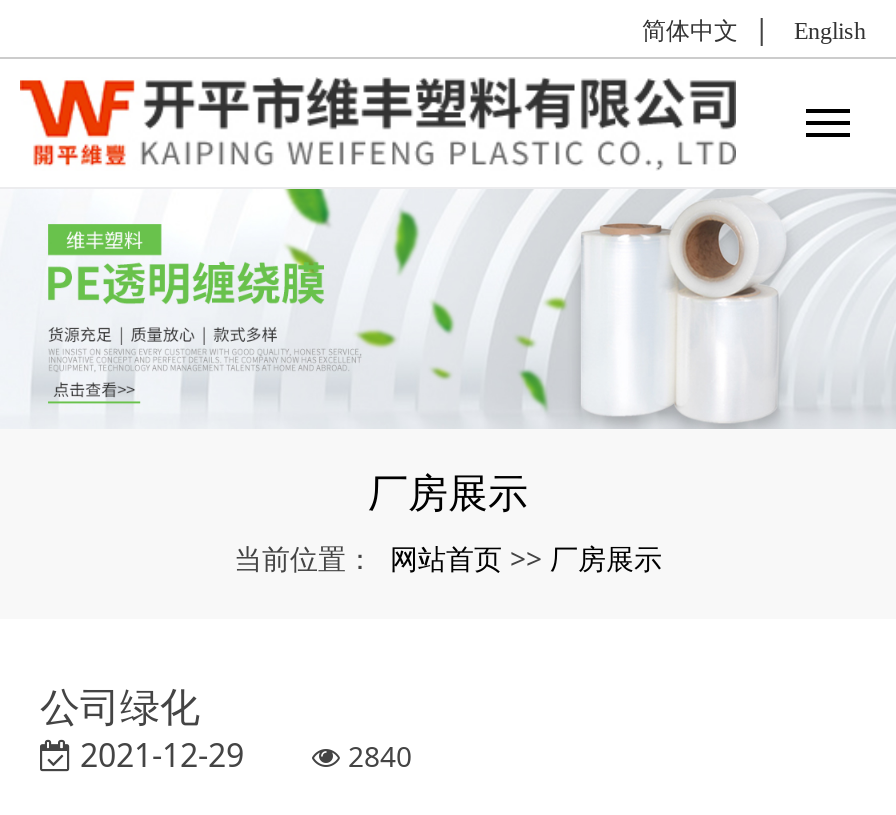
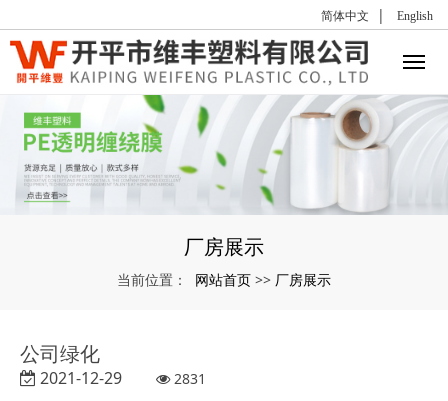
- 2840
+ 2831
